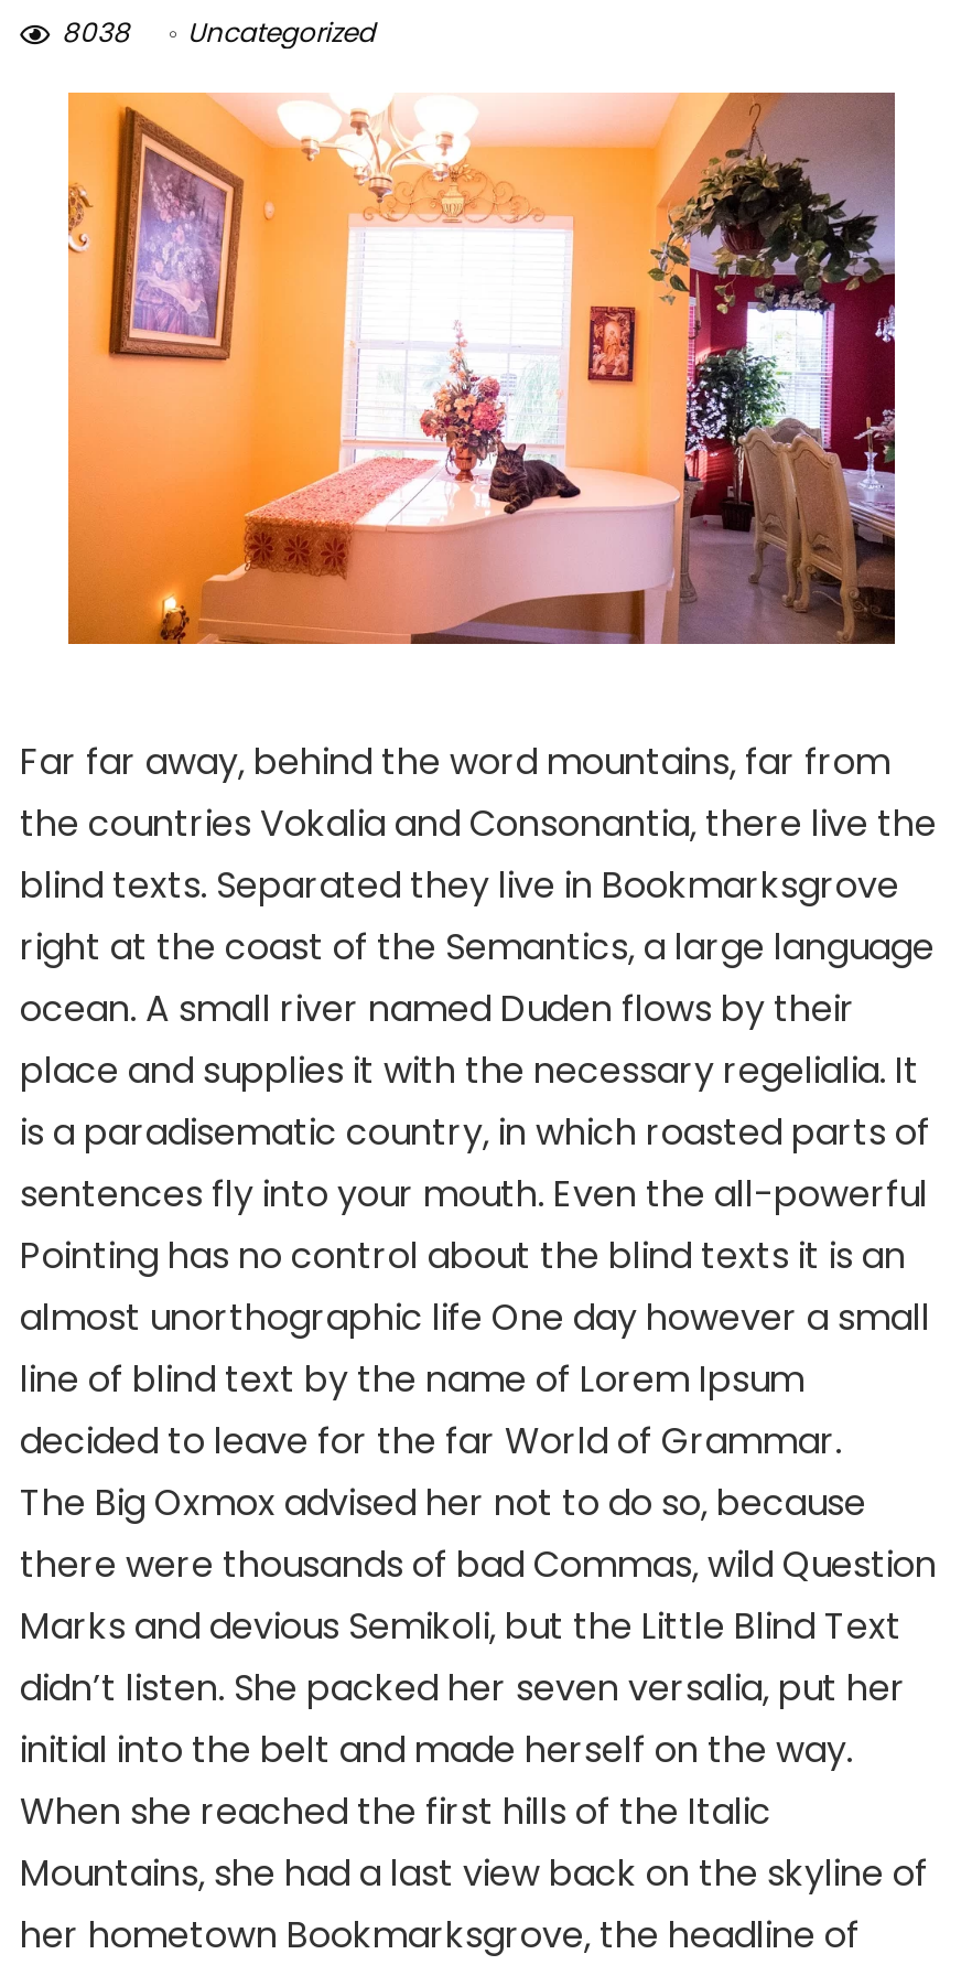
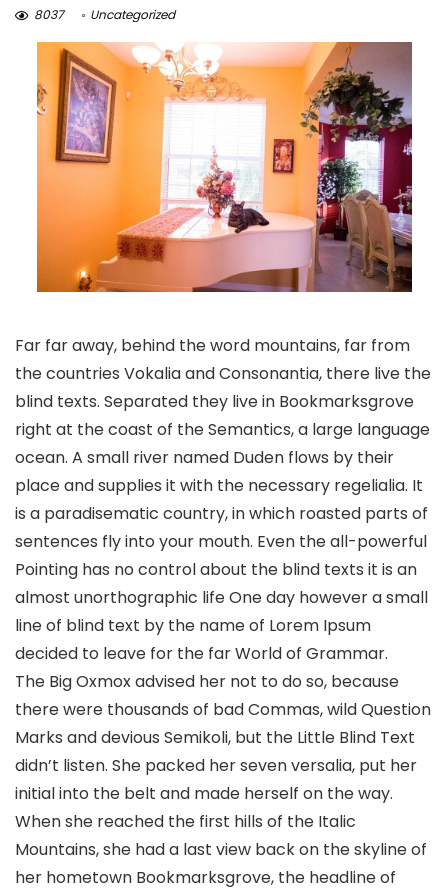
- 8038 Uncategorized
+ 8037 Uncategorized
